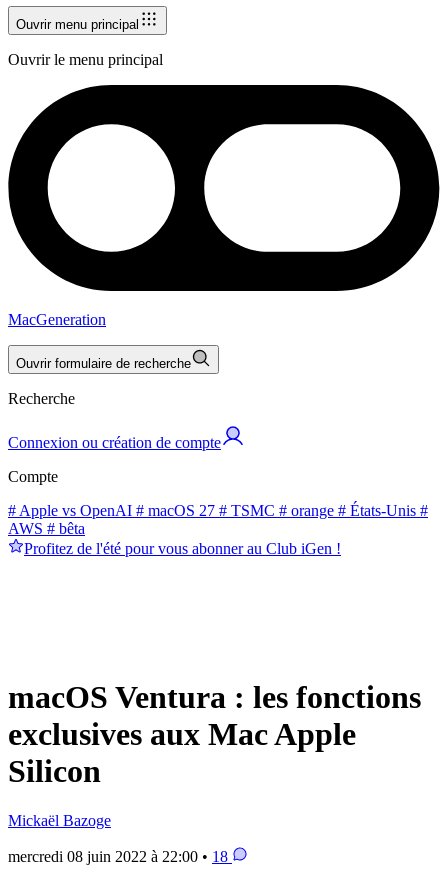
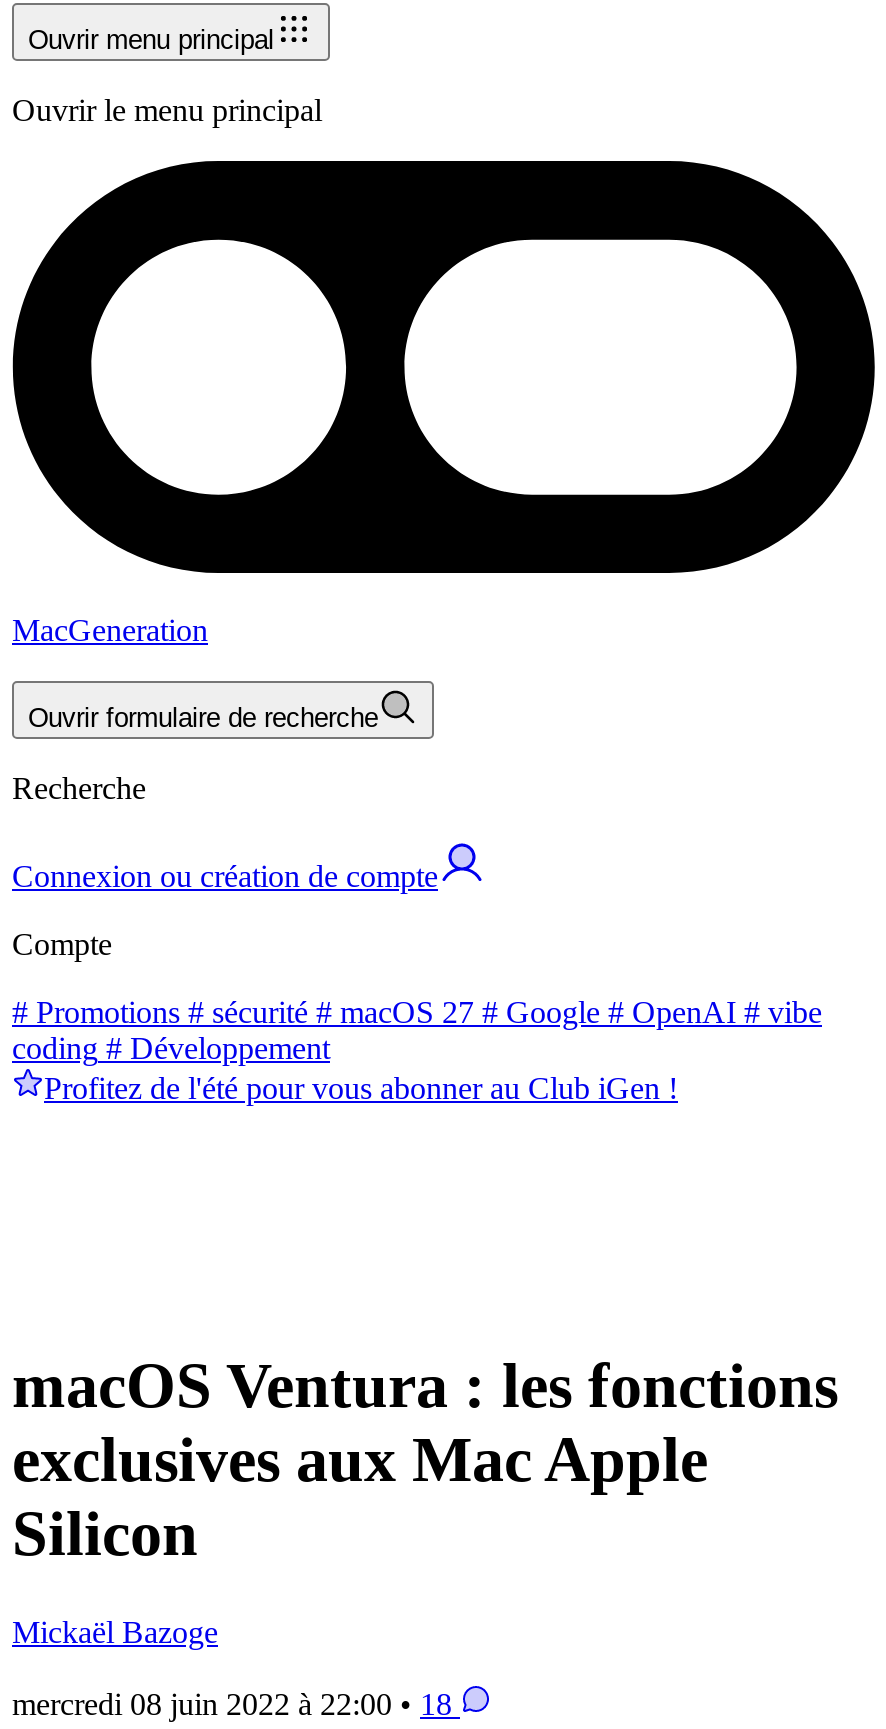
- # Apple vs OpenAI # macOS 27 # TSMC # orange # États-Unis #
- AWS # bêta
+ # Promotions # sécurité # macOS 27 # Google # OpenAI # vibe
+ coding # Développement
